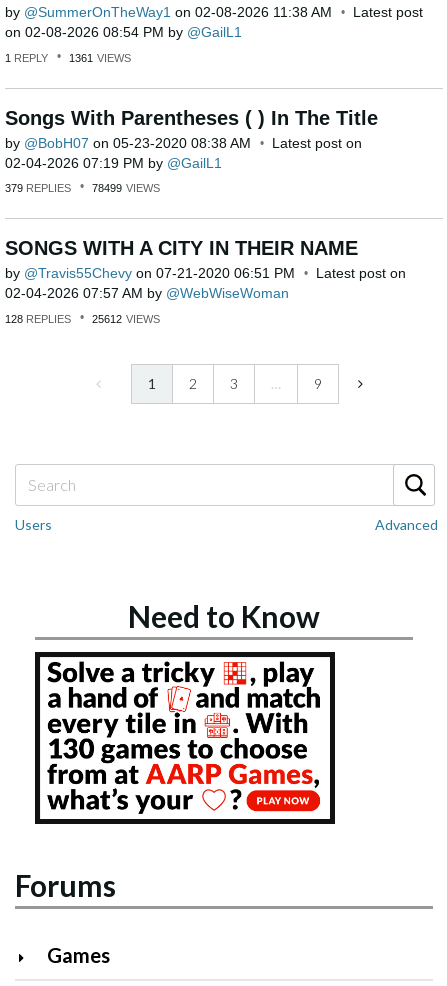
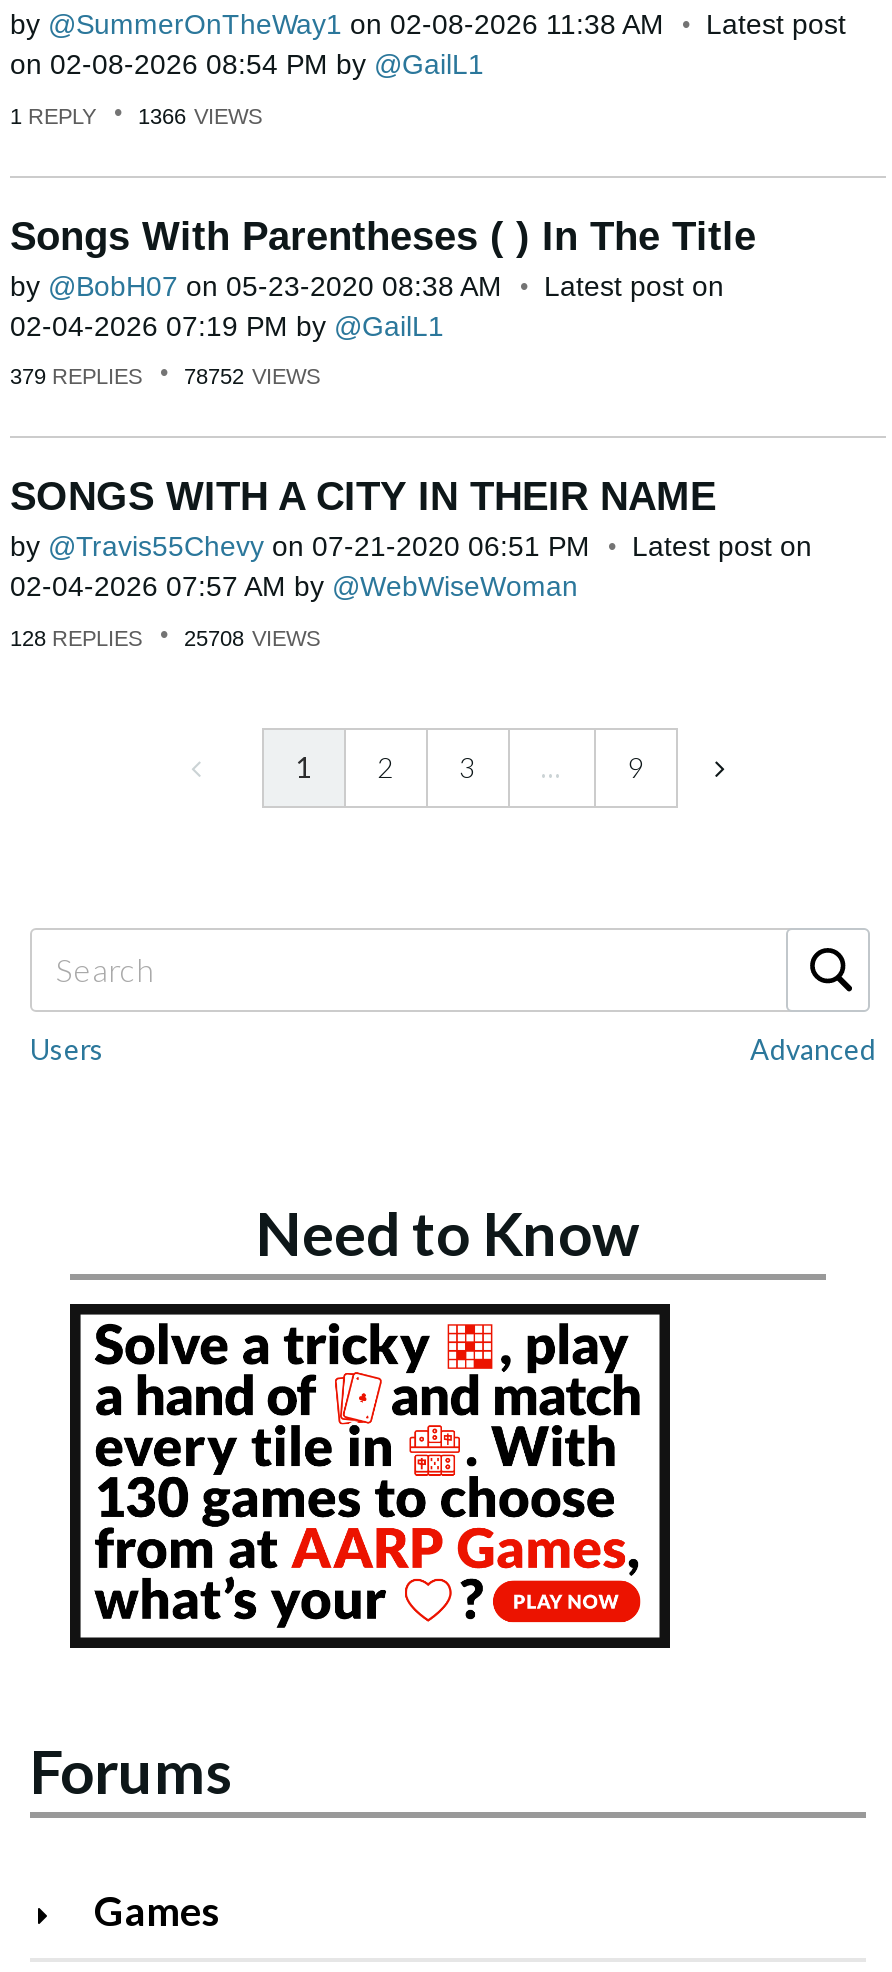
- 1 REPLY 1361 VIEWS
+ 1 REPLY 1366 VIEWS

- 379 REPLIES 78499 VIEWS
+ 379 REPLIES 78752 VIEWS

- 128 REPLIES 25612 VIEWS
+ 128 REPLIES 25708 VIEWS
